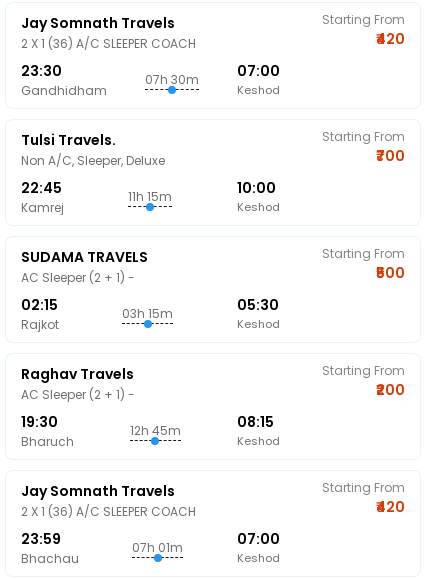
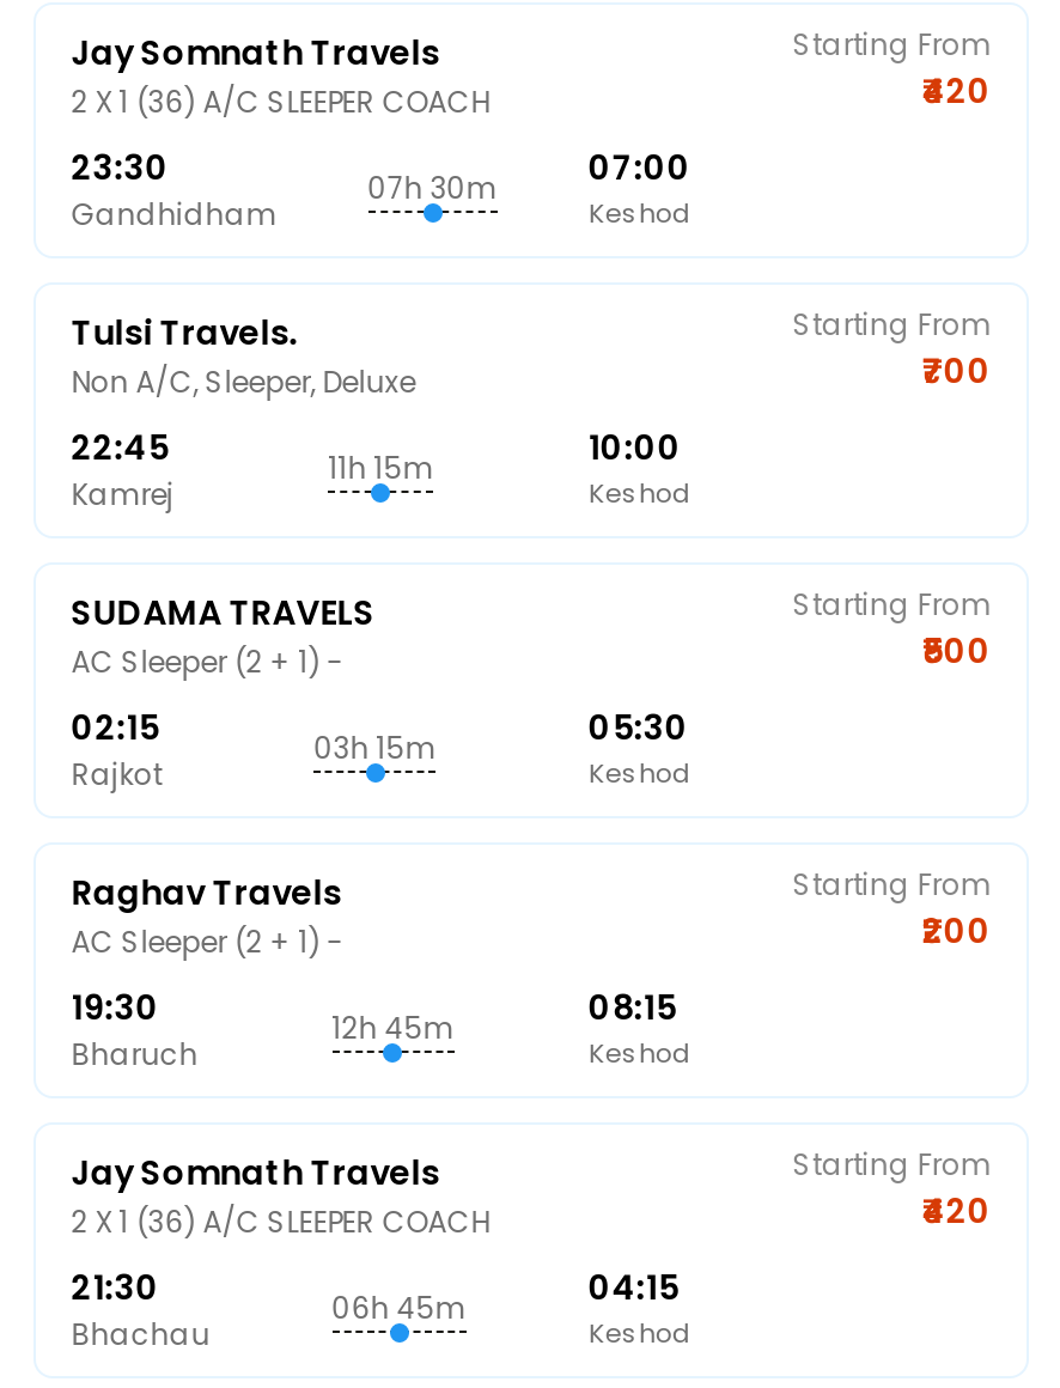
- 23:59
+ 21:30

- 07h 01m
- 07:00
+ 06h 45m
+ 04:15
